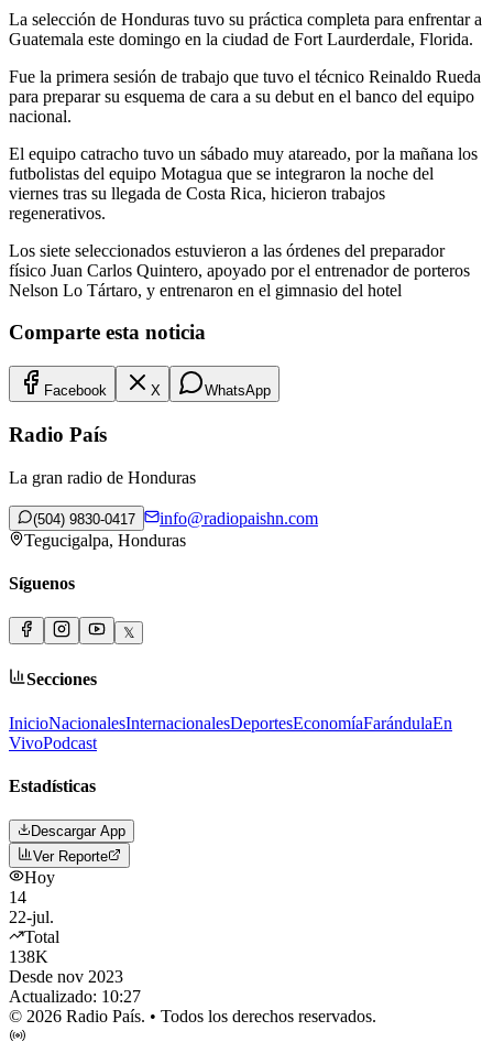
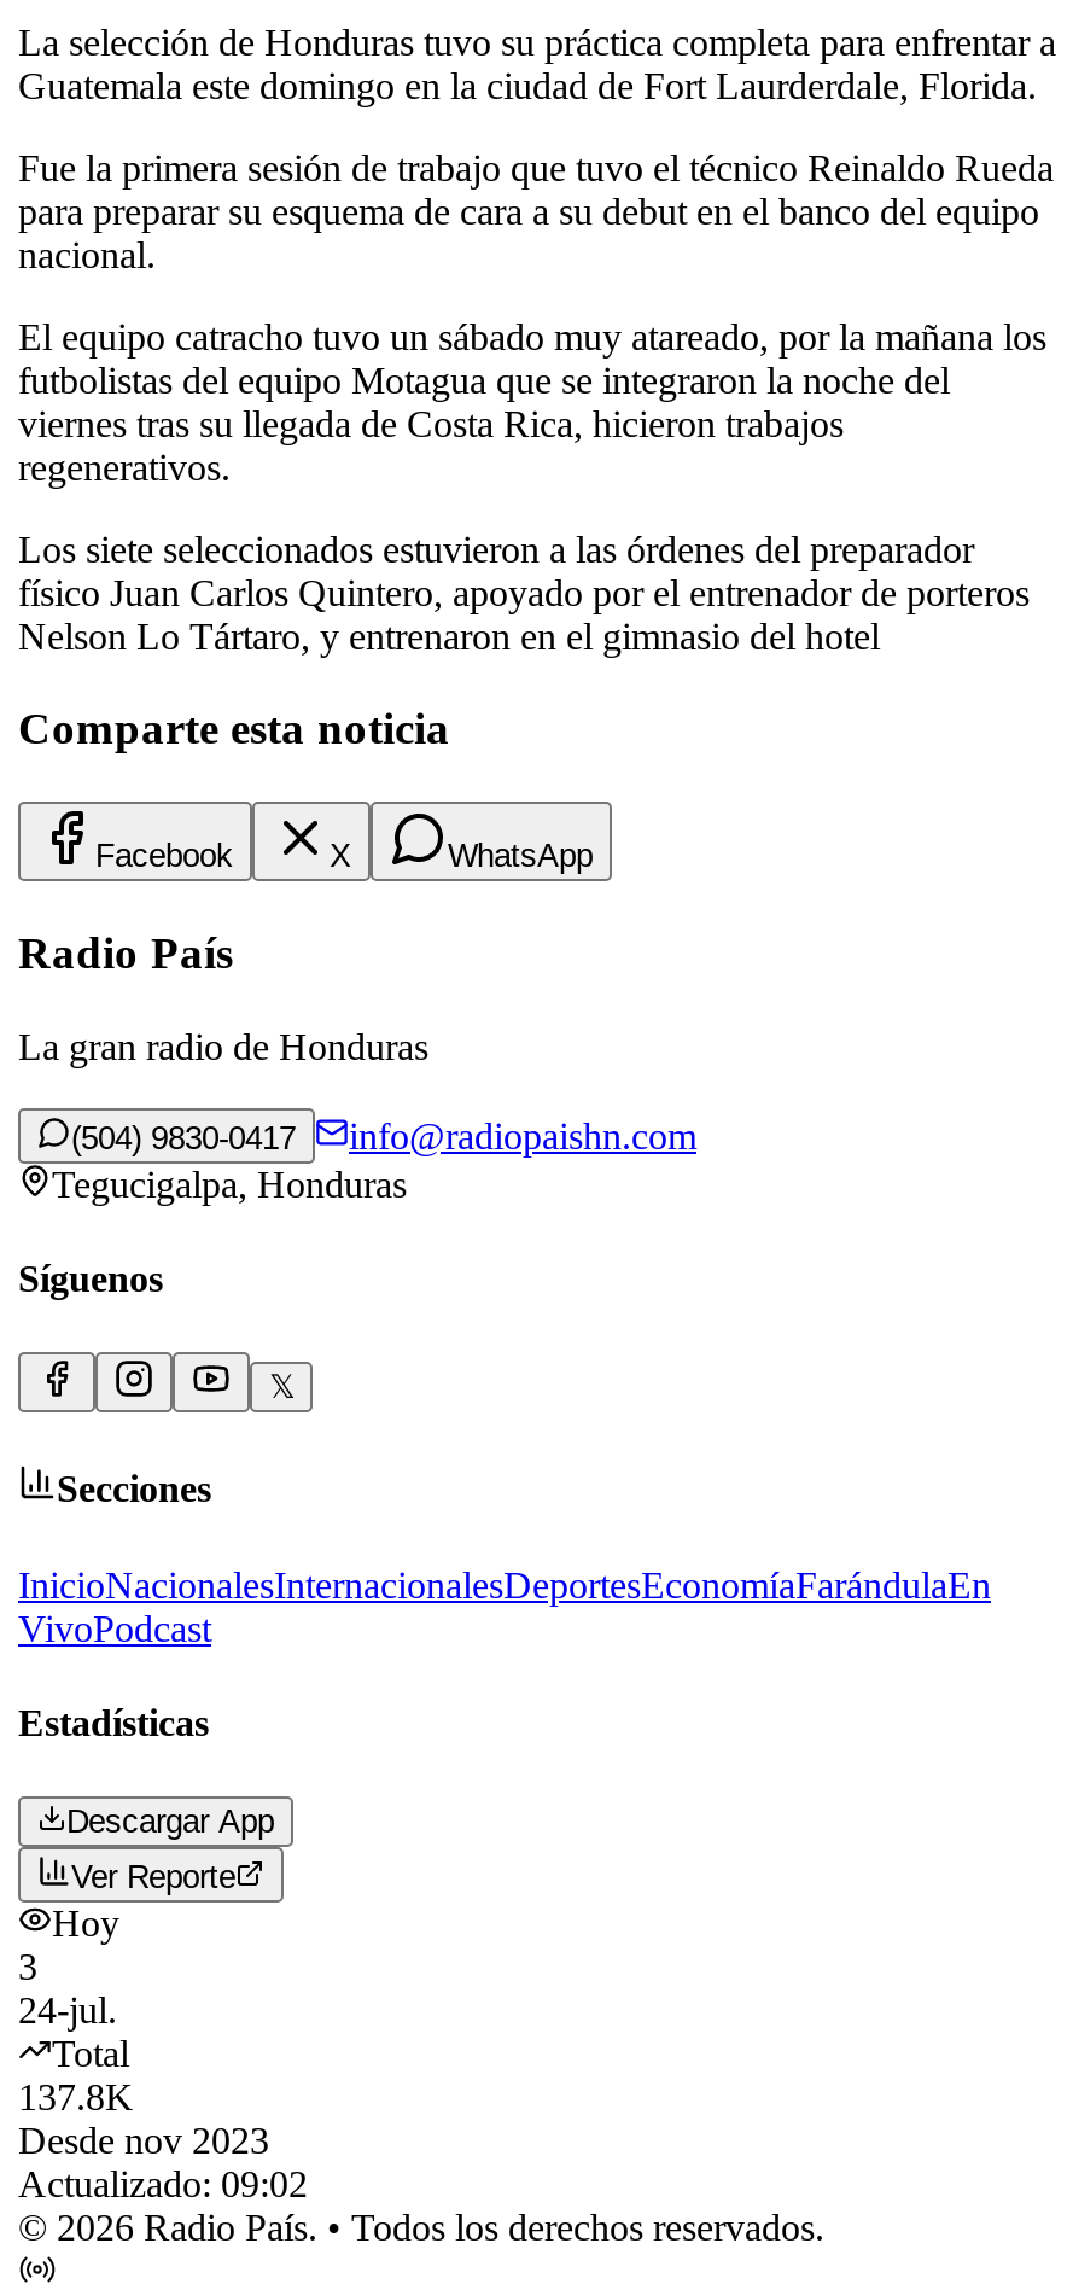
- 14
- 22-jul.
+ 3
+ 24-jul.

- 138K
+ 137.8K

- Actualizado: 10:27
+ Actualizado: 09:02
